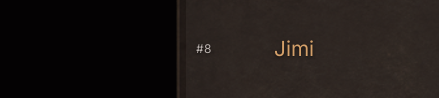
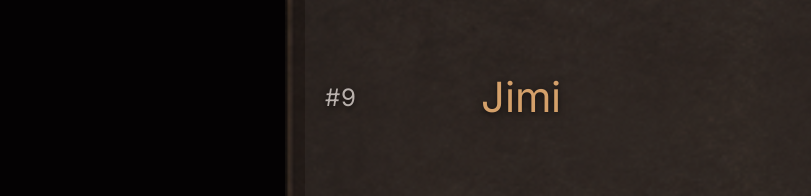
- #8
+ #9
